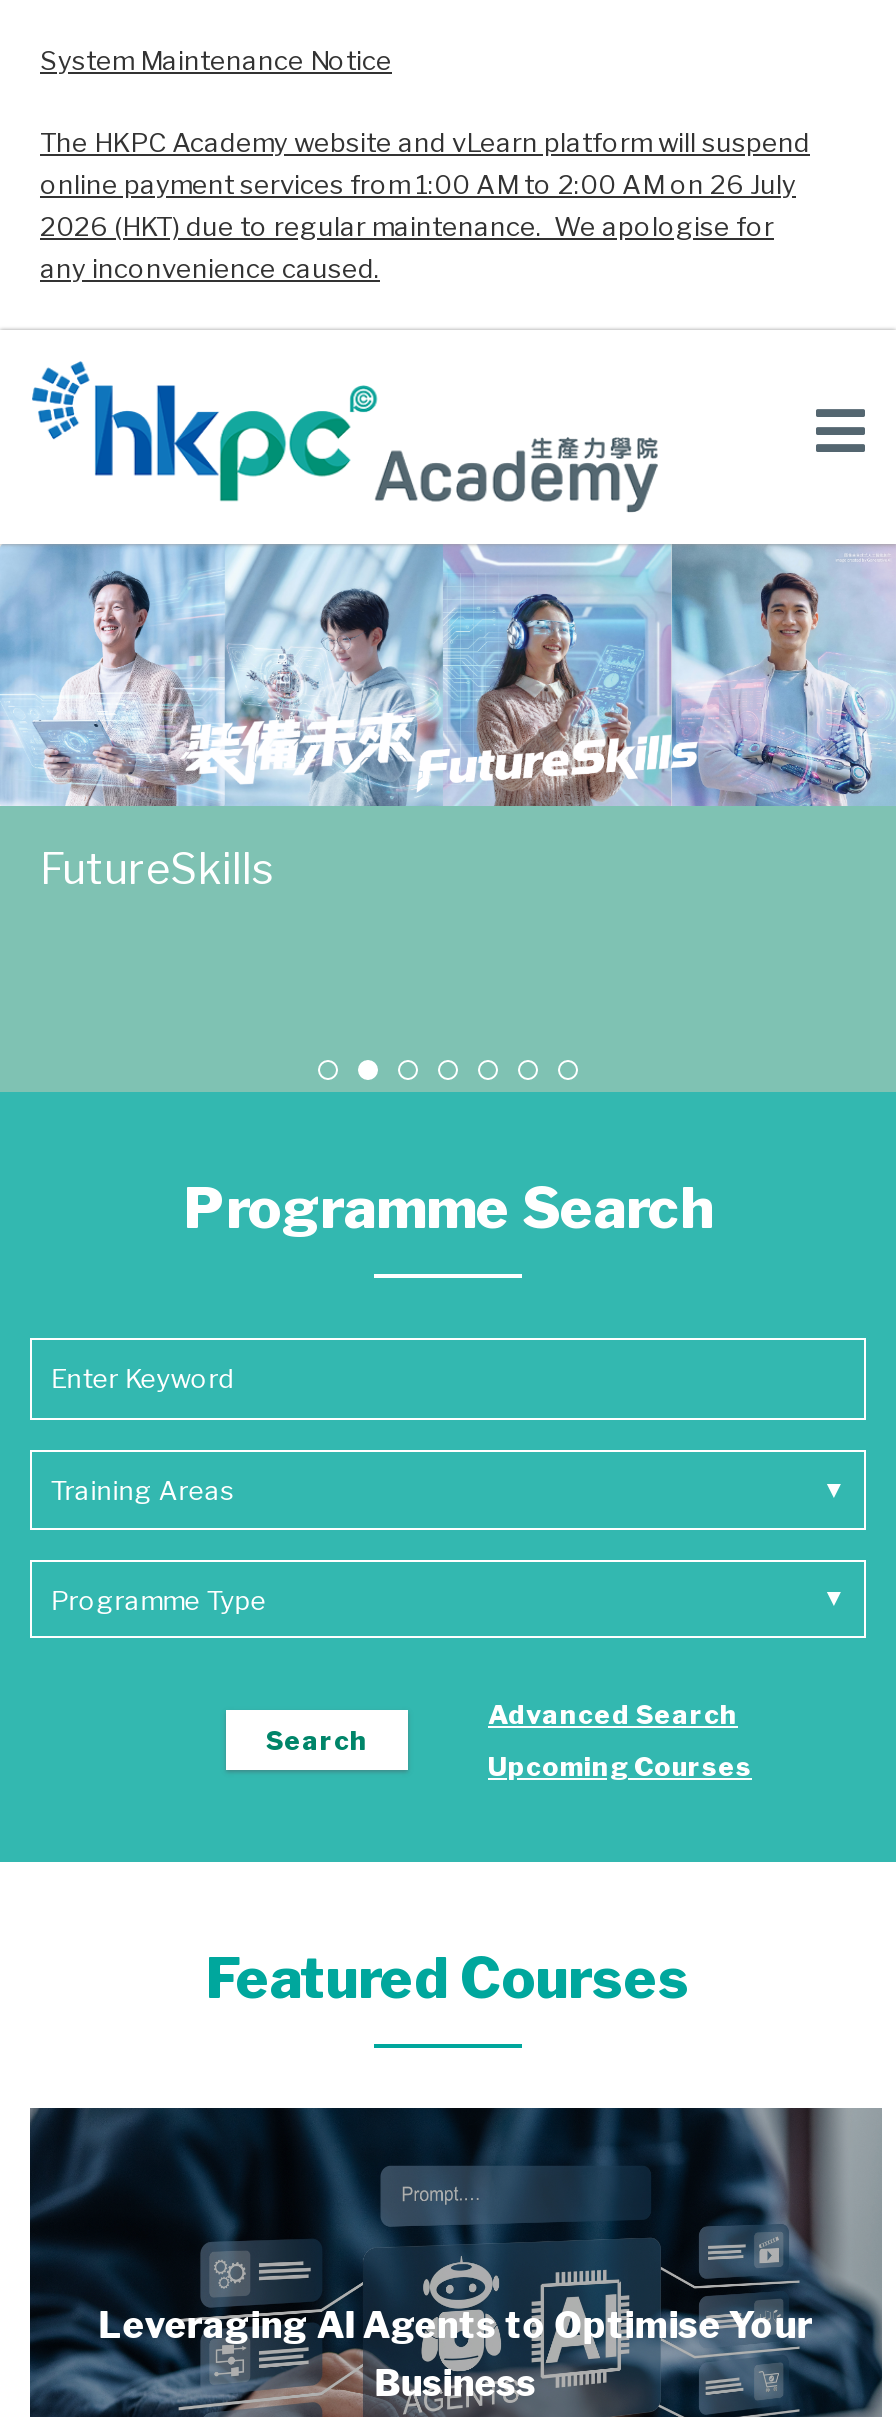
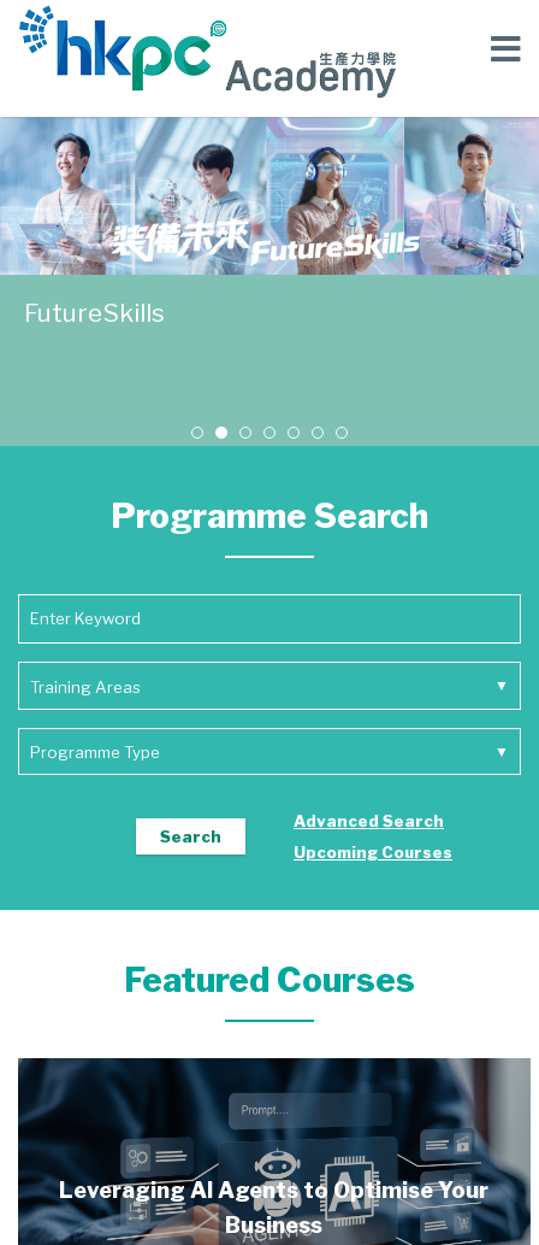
- System Maintenance Notice
- The HKPC Academy website and vLearn platform will suspend
- online payment services from 1:00 AM to 2:00 AM on 26 July
- 2026 (HKT) due to regular maintenance. We apologise for
- any inconvenience caused.
